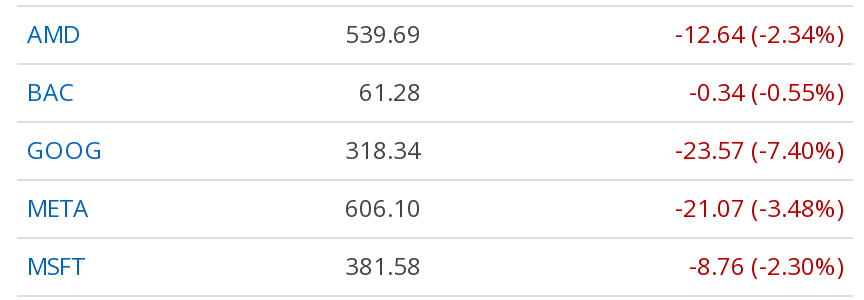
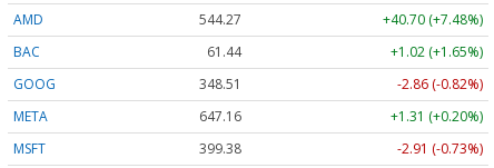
- 539.69
+ 544.27

- -12.64 (-2.34%)
+ +40.70 (+7.48%)

- 61.28
+ 61.44

- -0.34 (-0.55%)
+ +1.02 (+1.65%)

- 318.34
+ 348.51

- -23.57 (-7.40%)
+ -2.86 (-0.82%)

- 606.10
+ 647.16

- -21.07 (-3.48%)
+ +1.31 (+0.20%)

- 381.58
+ 399.38

- -8.76 (-2.30%)
+ -2.91 (-0.73%)
